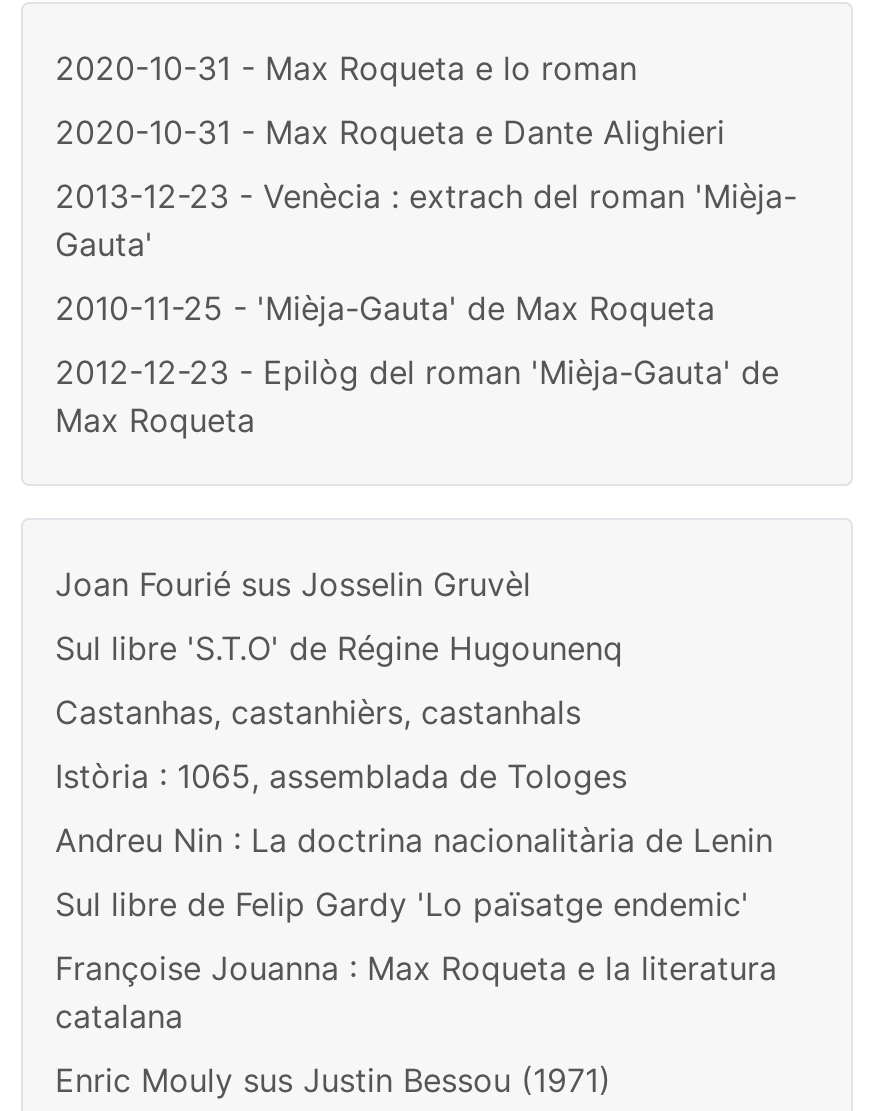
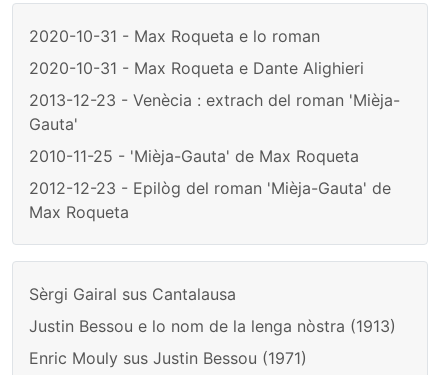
- Joan Fourié sus Josselin Gruvèl
- Sul libre 'S.T.O' de Régine Hugounenq
- Castanhas, castanhièrs, castanhals
- Istòria : 1065, assemblada de Tologes
- Andreu Nin : La doctrina nacionalitària de Lenin
- Sul libre de Felip Gardy 'Lo païsatge endemic'
- Françoise Jouanna : Max Roqueta e la literatura
- catalana
+ Sèrgi Gairal sus Cantalausa
+ Justin Bessou e lo nom de la lenga nòstra (1913)
